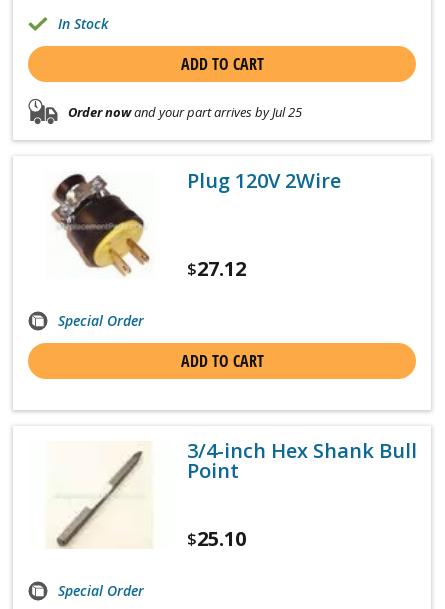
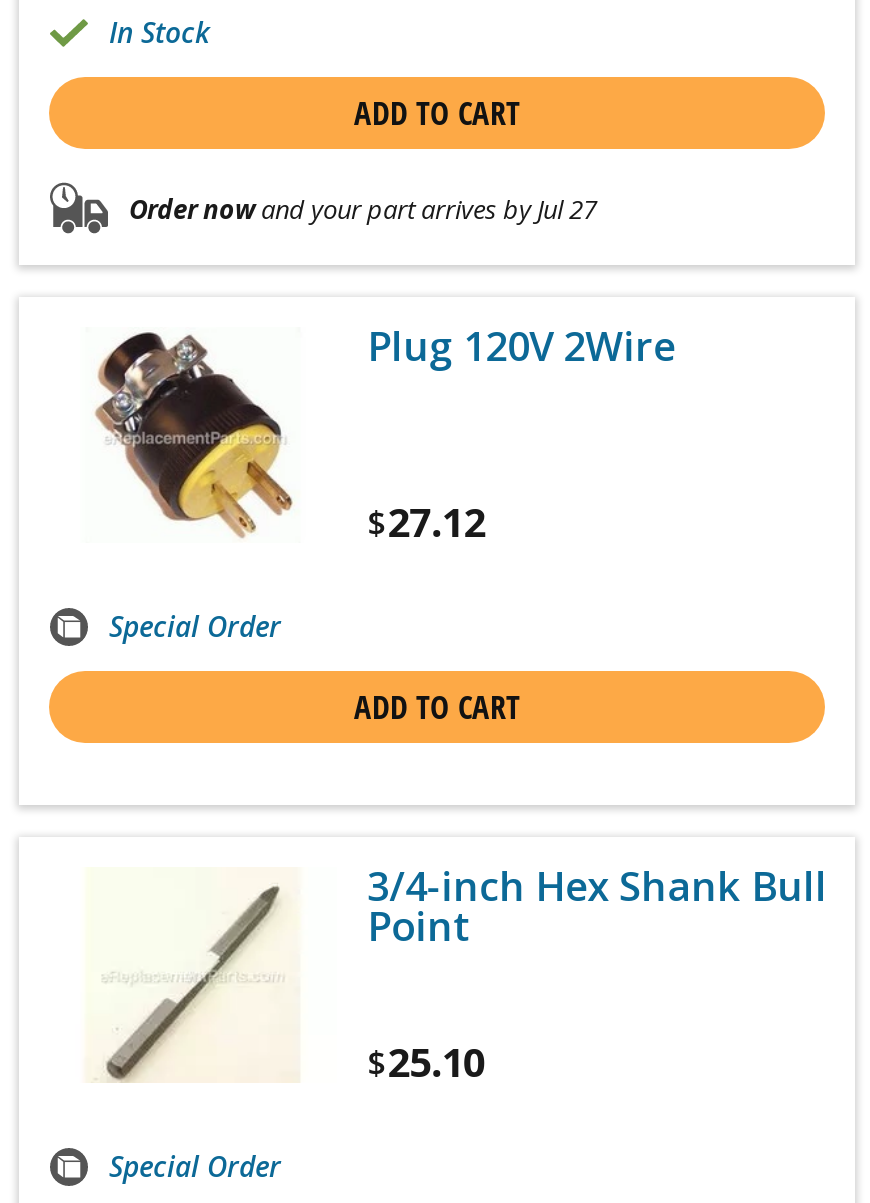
- Order nowand your part arrives by Jul 25
+ Order nowand your part arrives by Jul 27
